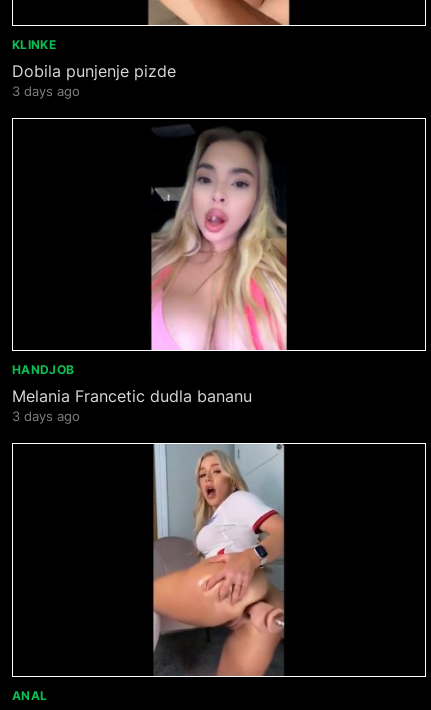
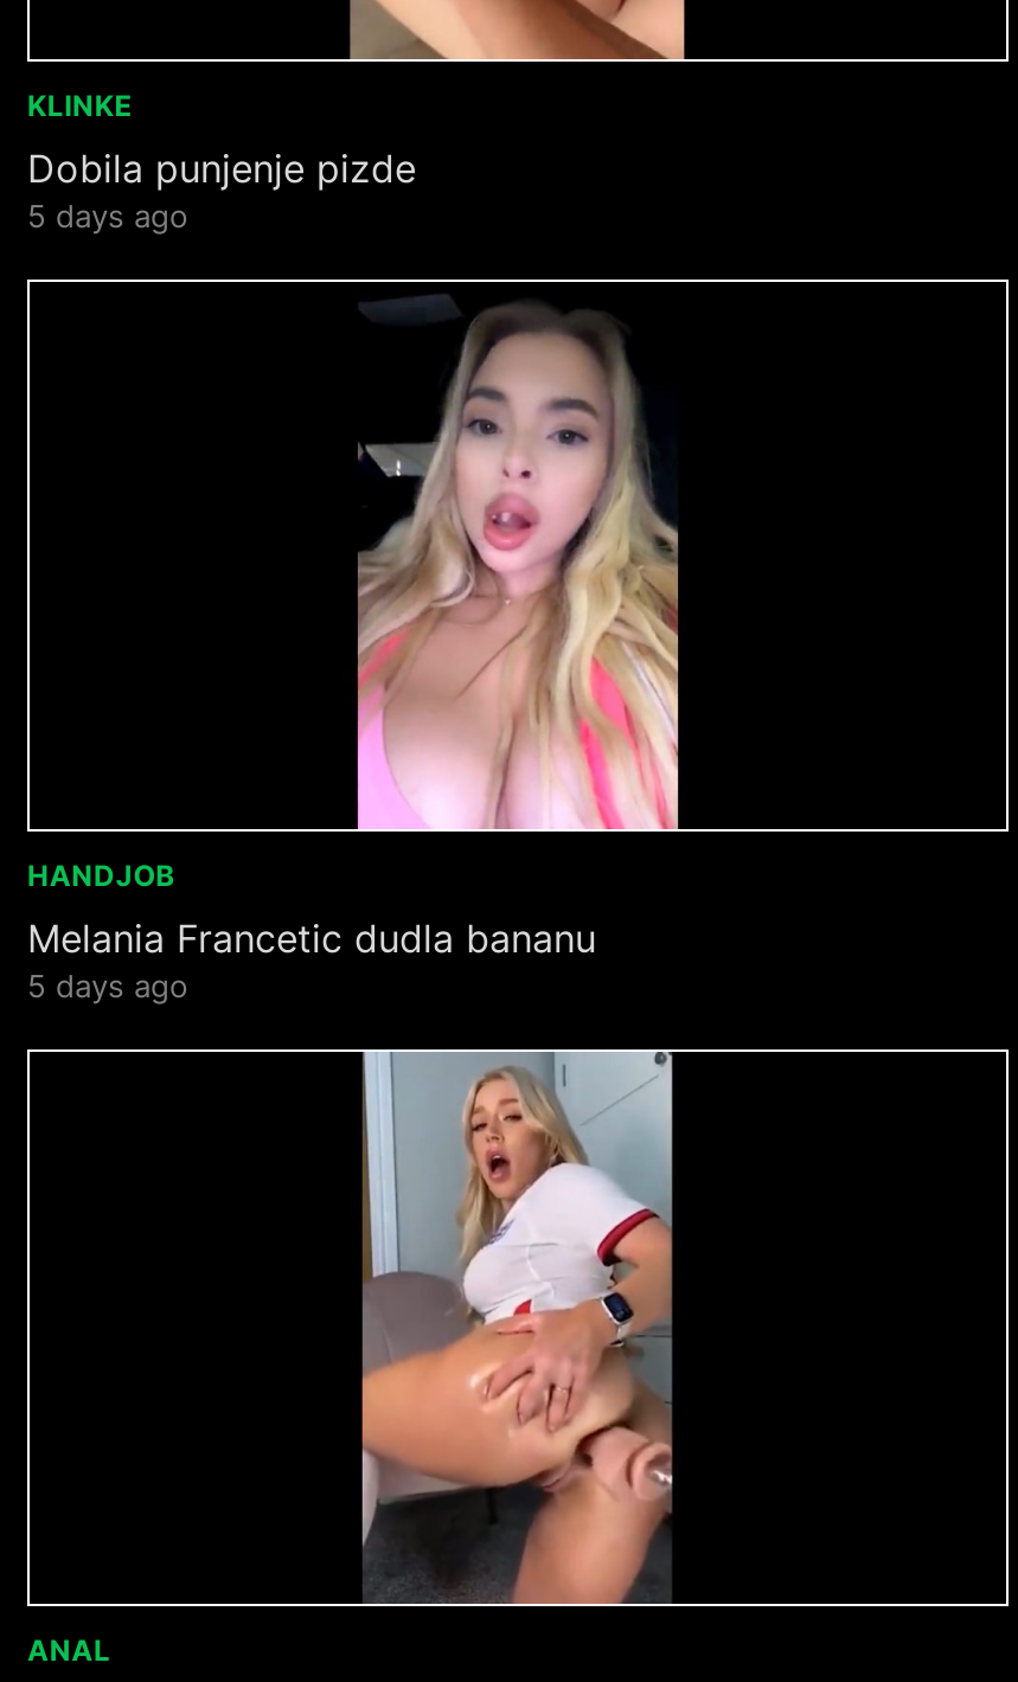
- 3 days ago
+ 5 days ago

- 3 days ago
+ 5 days ago
